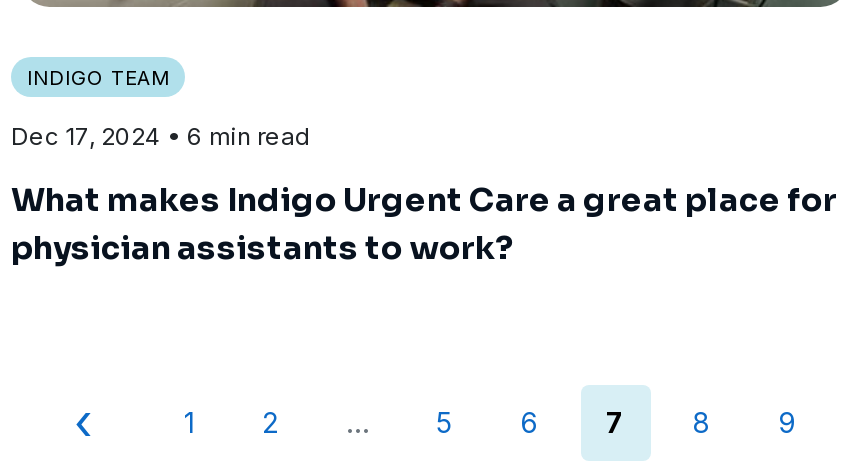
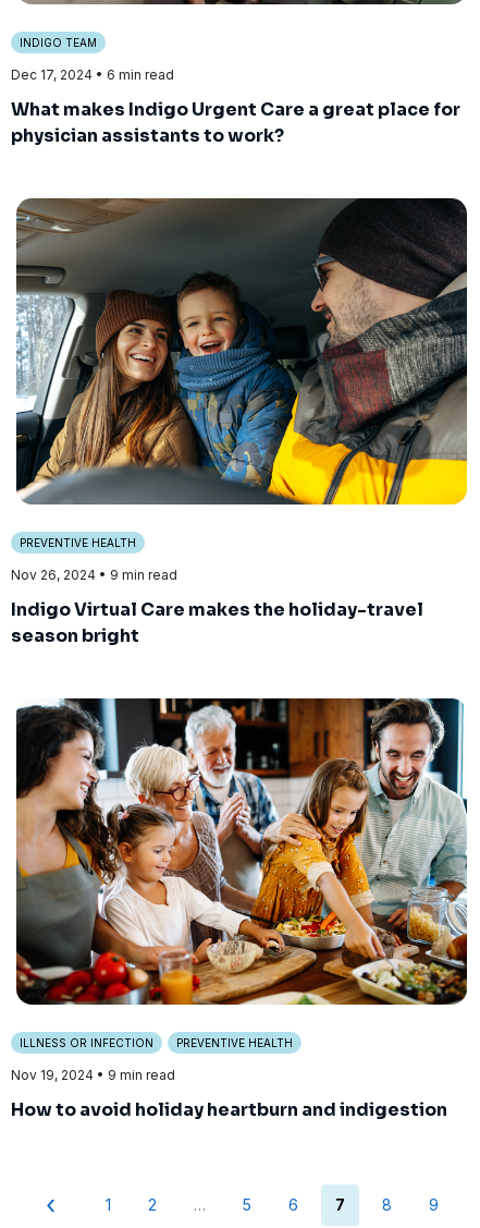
+ [image]
+ PREVENTIVE HEALTH
+ Nov 26, 2024 • 9 min read
+ Indigo Virtual Care makes the holiday-travel
+ season bright

+ [image]
+ ILLNESS OR INFECTION
+ PREVENTIVE HEALTH
+ Nov 19, 2024 • 9 min read
+ How to avoid holiday heartburn and indigestion
